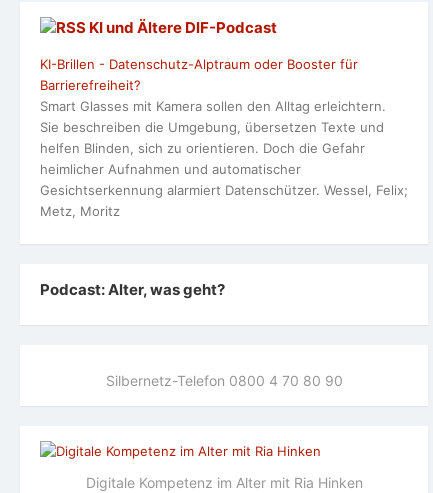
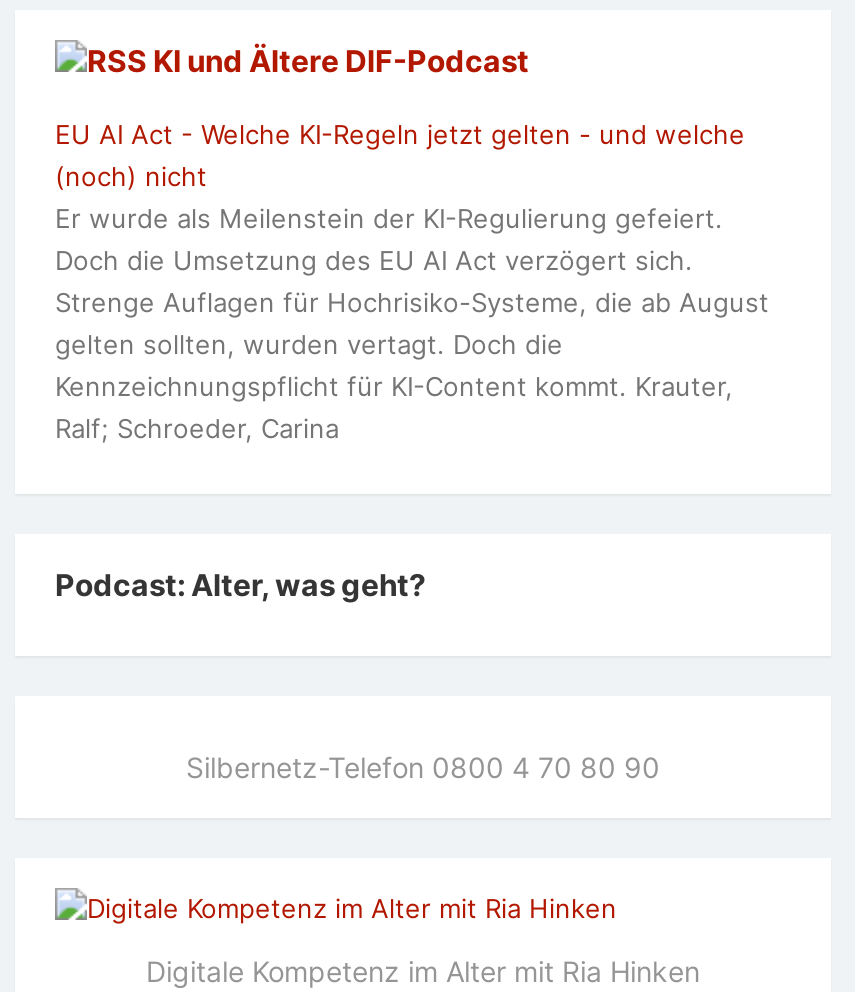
- KI-Brillen - Datenschutz-Alptraum oder Booster für
- Barrierefreiheit?
- Smart Glasses mit Kamera sollen den Alltag erleichtern.
- Sie beschreiben die Umgebung, übersetzen Texte und
- helfen Blinden, sich zu orientieren. Doch die Gefahr
- heimlicher Aufnahmen und automatischer
- Gesichtserkennung alarmiert Datenschützer. Wessel, Felix;
- Metz, Moritz
+ EU AI Act - Welche KI-Regeln jetzt gelten - und welche
+ (noch) nicht
+ Er wurde als Meilenstein der KI-Regulierung gefeiert.
+ Doch die Umsetzung des EU AI Act verzögert sich.
+ Strenge Auflagen für Hochrisiko-Systeme, die ab August
+ gelten sollten, wurden vertagt. Doch die
+ Kennzeichnungspflicht für KI-Content kommt. Krauter,
+ Ralf; Schroeder, Carina
